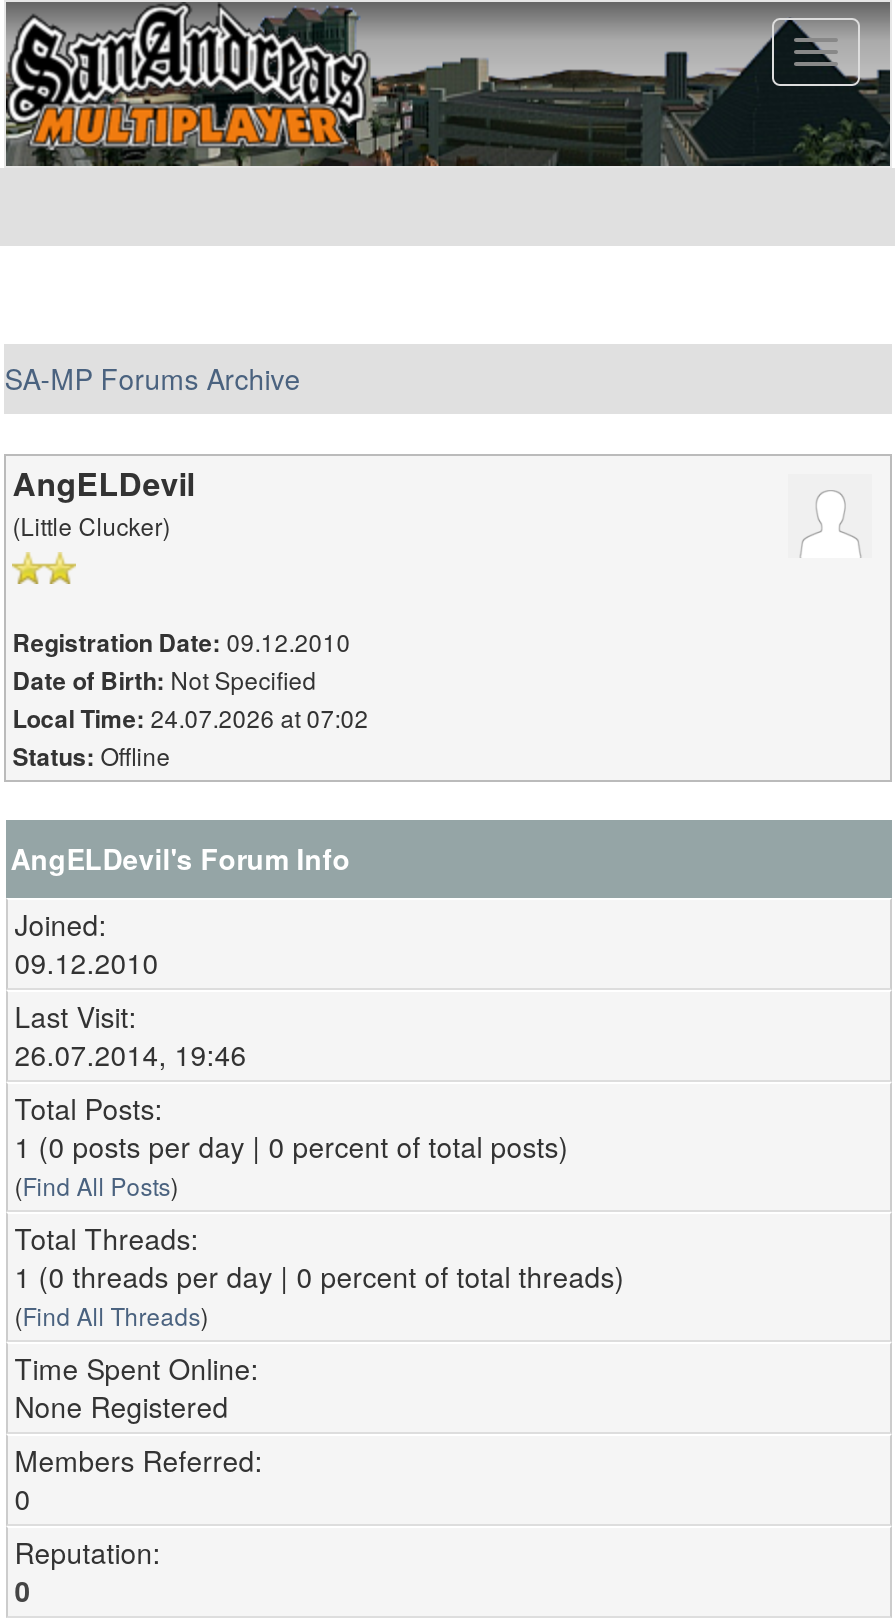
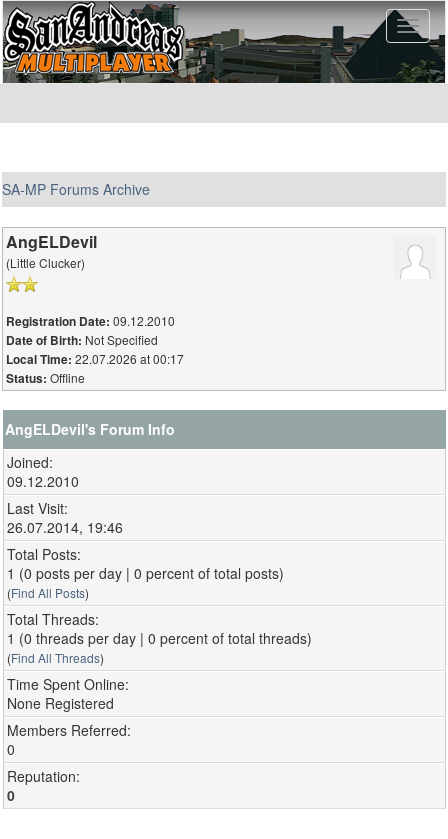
- Local Time: 24.07.2026 at 07:02
+ Local Time: 22.07.2026 at 00:17
